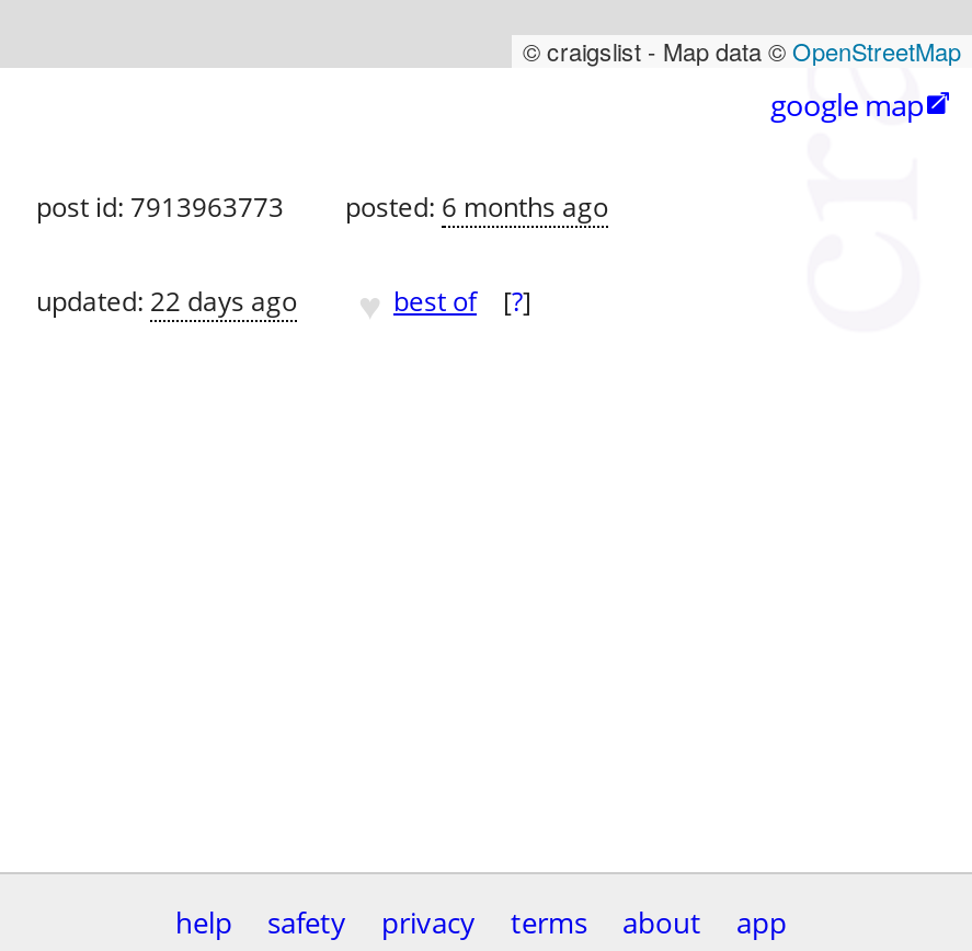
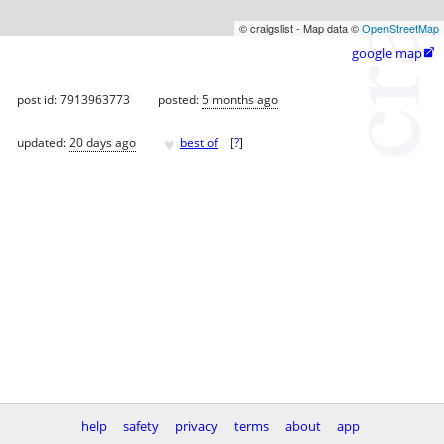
- posted: 6 months ago
+ posted: 5 months ago

- updated: 22 days ago
+ updated: 20 days ago
